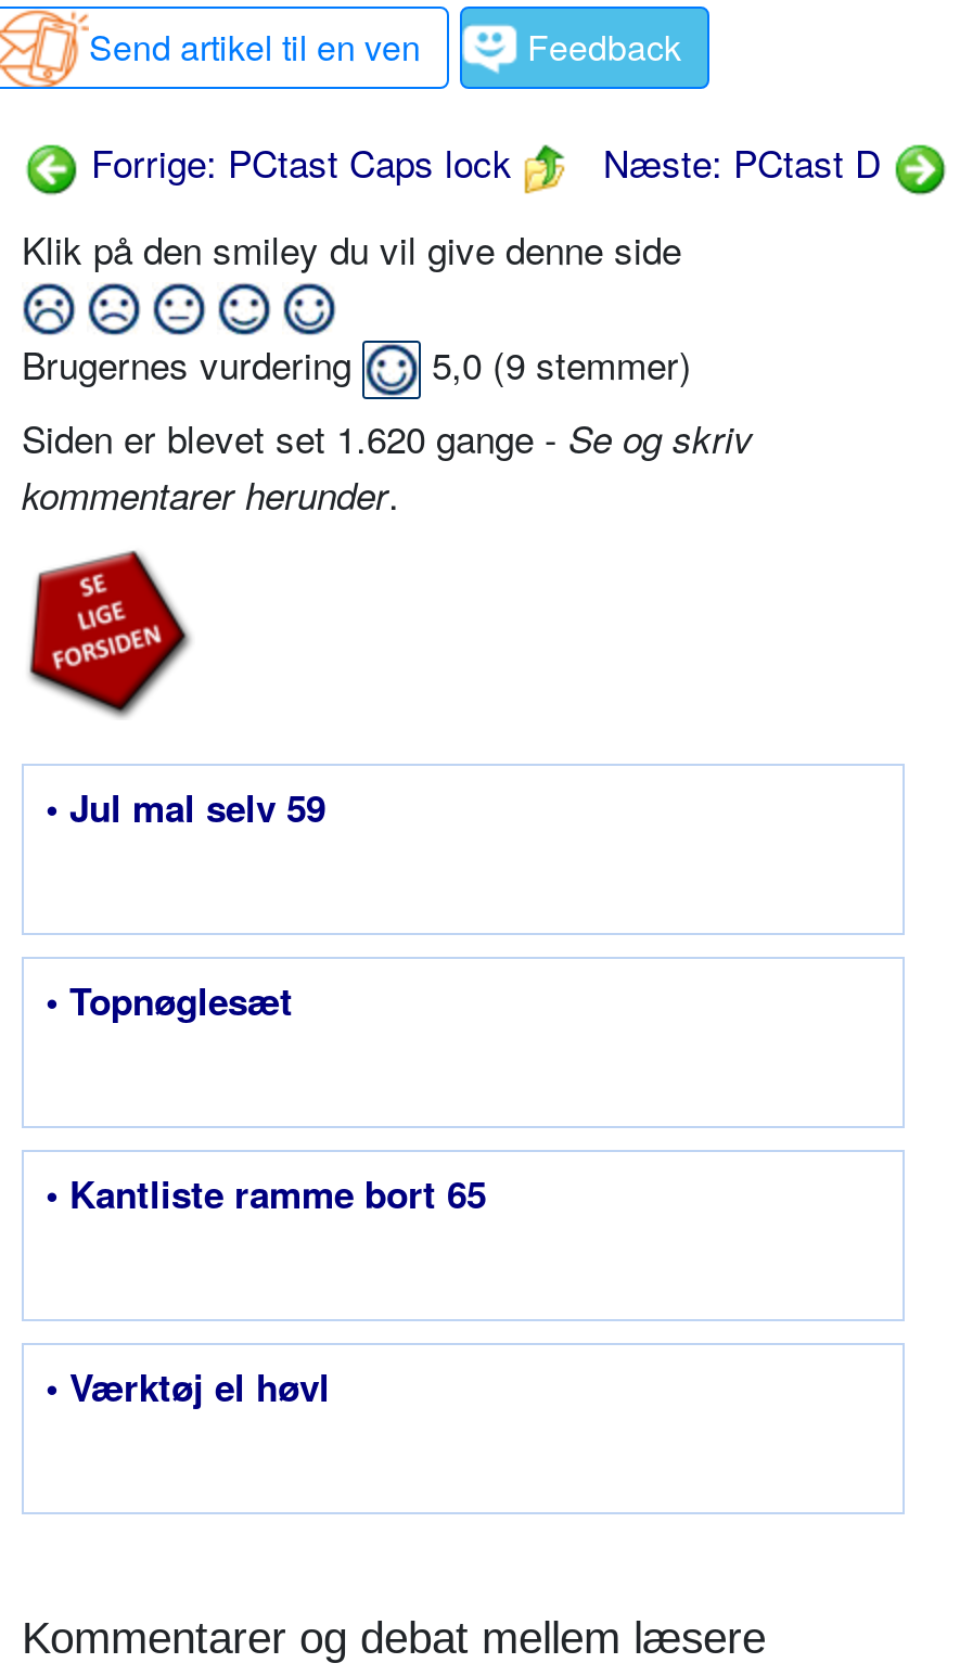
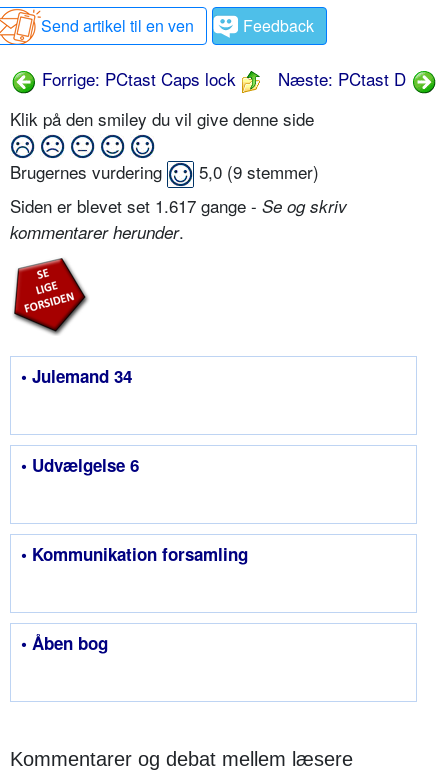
- Siden er blevet set 1.620 gange - Se og skriv
+ Siden er blevet set 1.617 gange - Se og skriv

- • Jul mal selv 59
+ • Julemand 34

- • Topnøglesæt
+ • Udvælgelse 6

- • Kantliste ramme bort 65
+ • Kommunikation forsamling

- • Værktøj el høvl
+ • Åben bog
